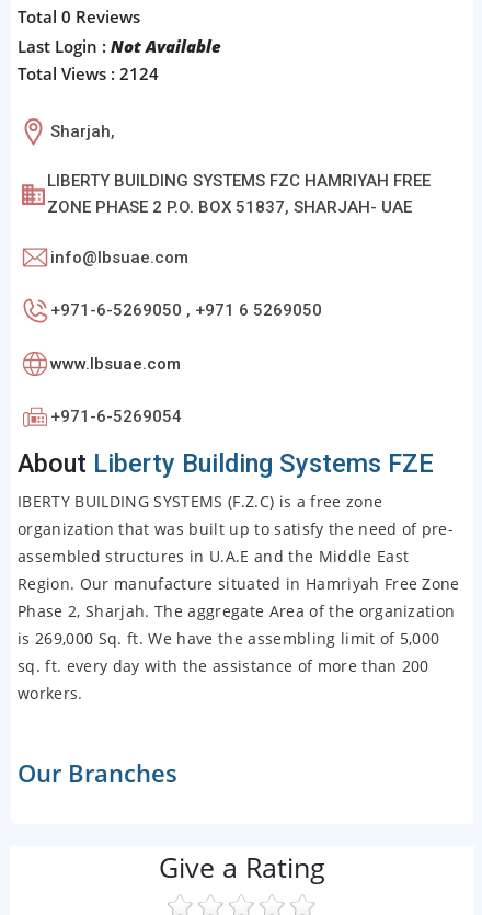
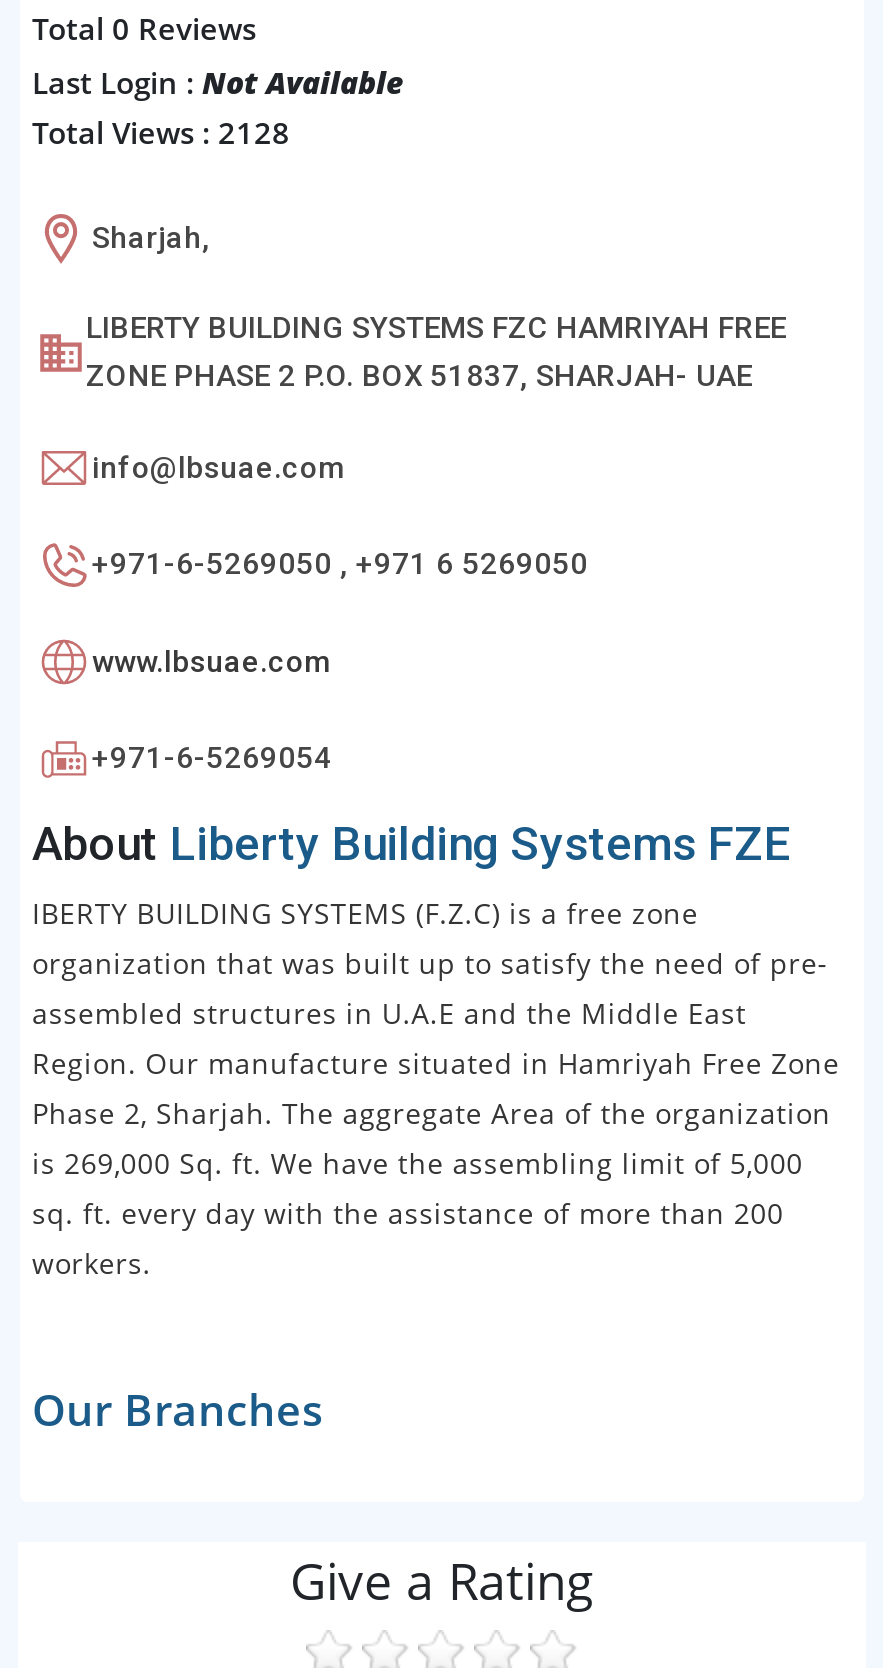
- Total Views : 2124
+ Total Views : 2128
